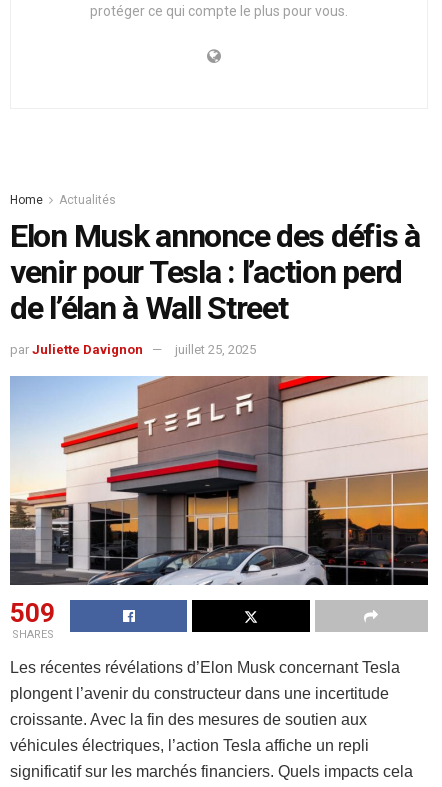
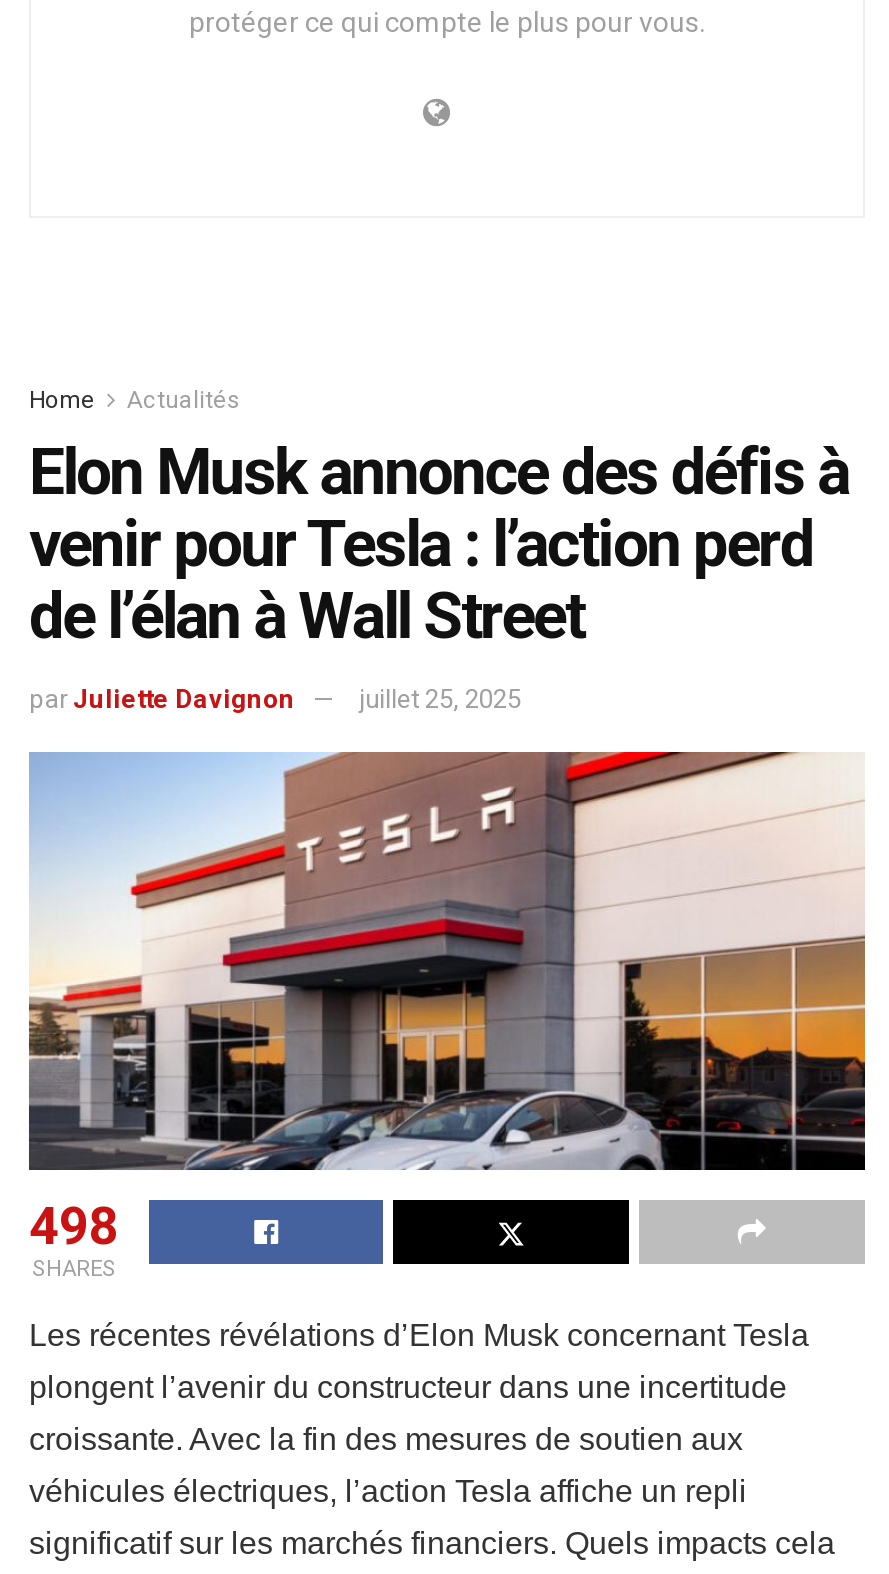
- 509
+ 498
